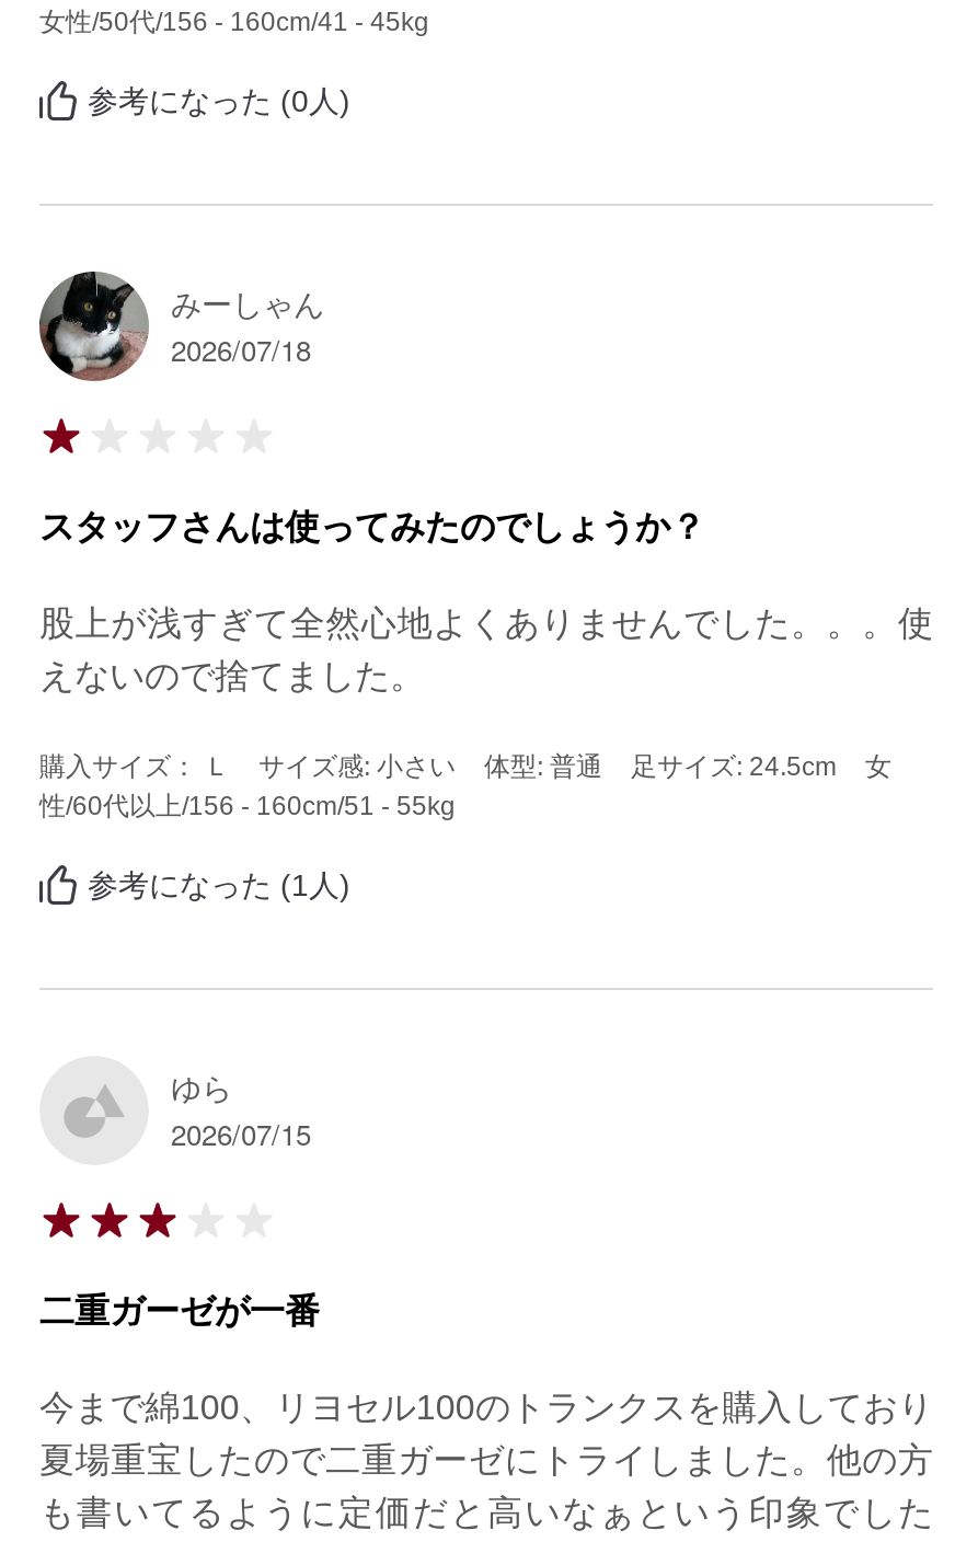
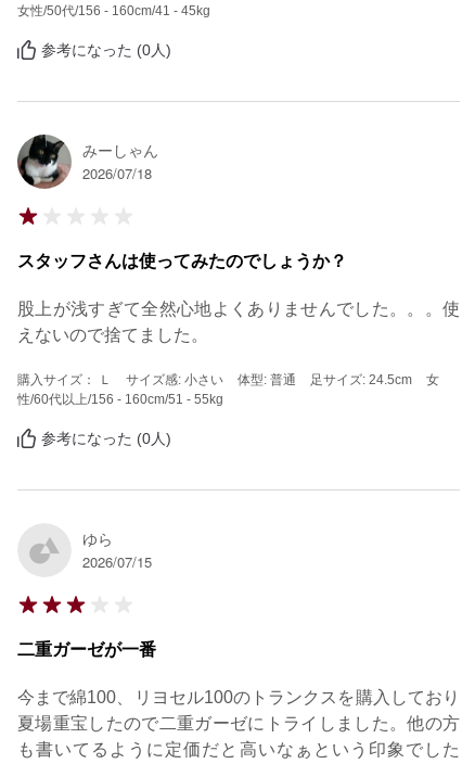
- 参考になった (1人)
+ 参考になった (0人)
